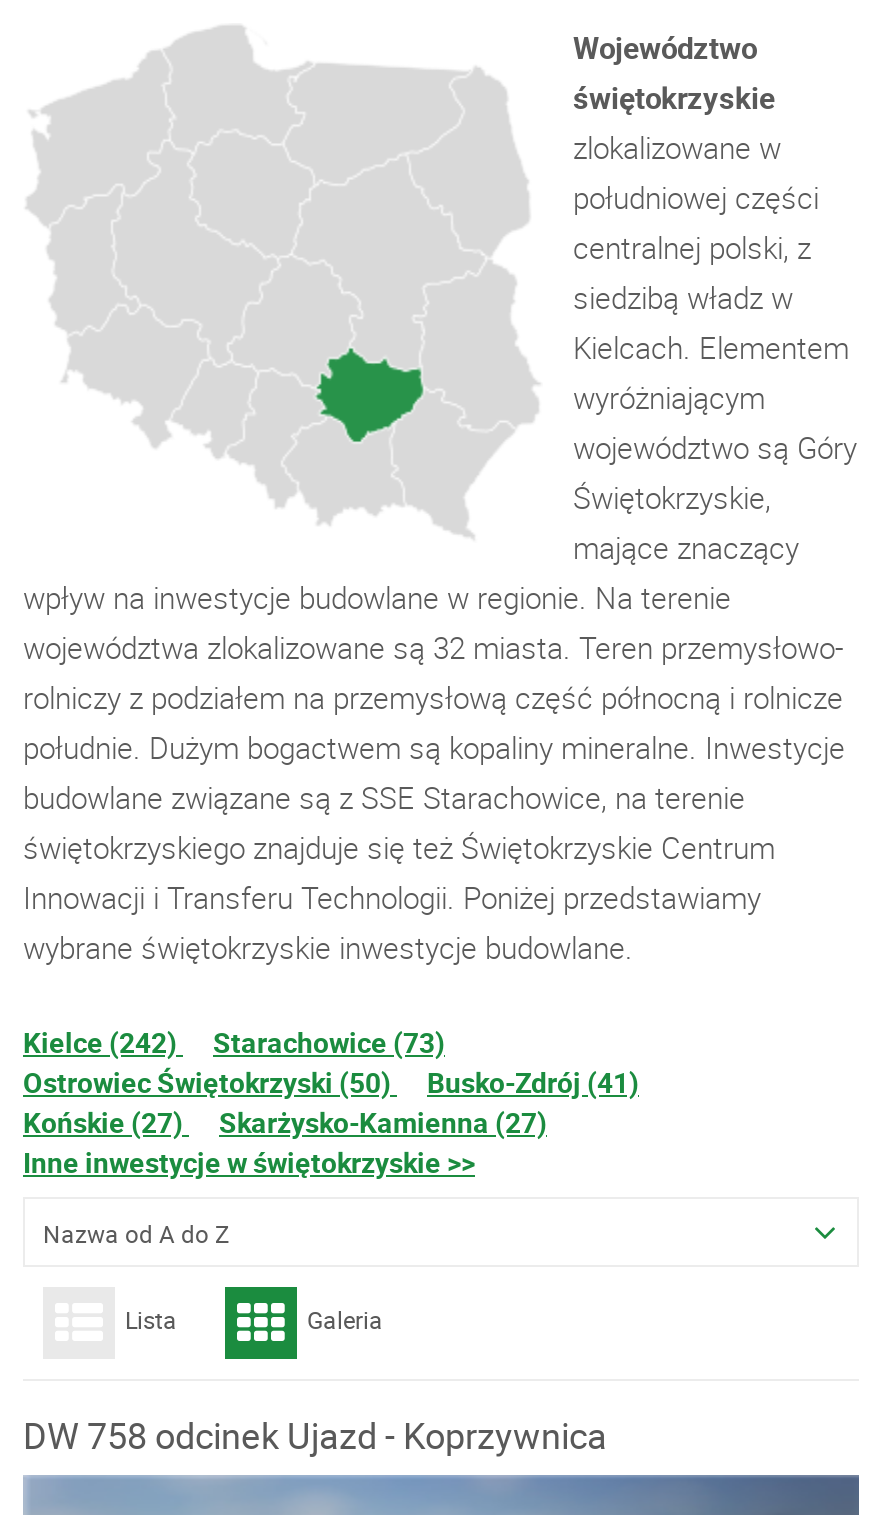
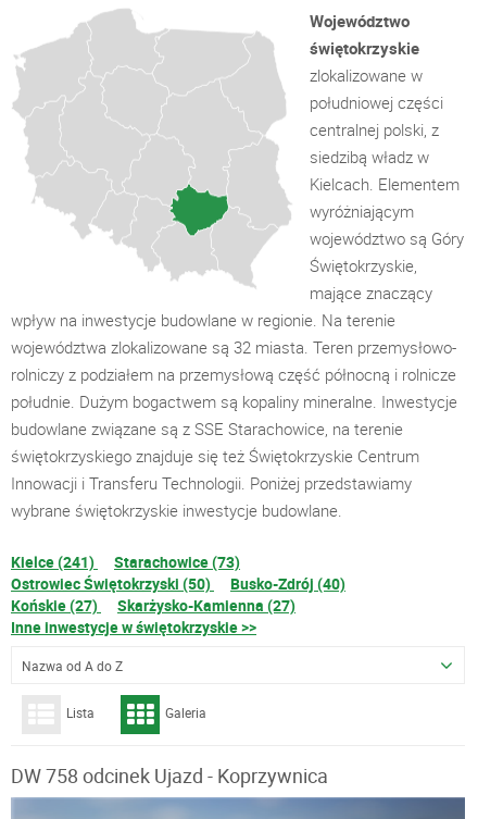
- Kielce (242) Starachowice (73)
+ Kielce (241) Starachowice (73)

- Ostrowiec Świętokrzyski (50) Busko-Zdrój (41)
+ Ostrowiec Świętokrzyski (50) Busko-Zdrój (40)
